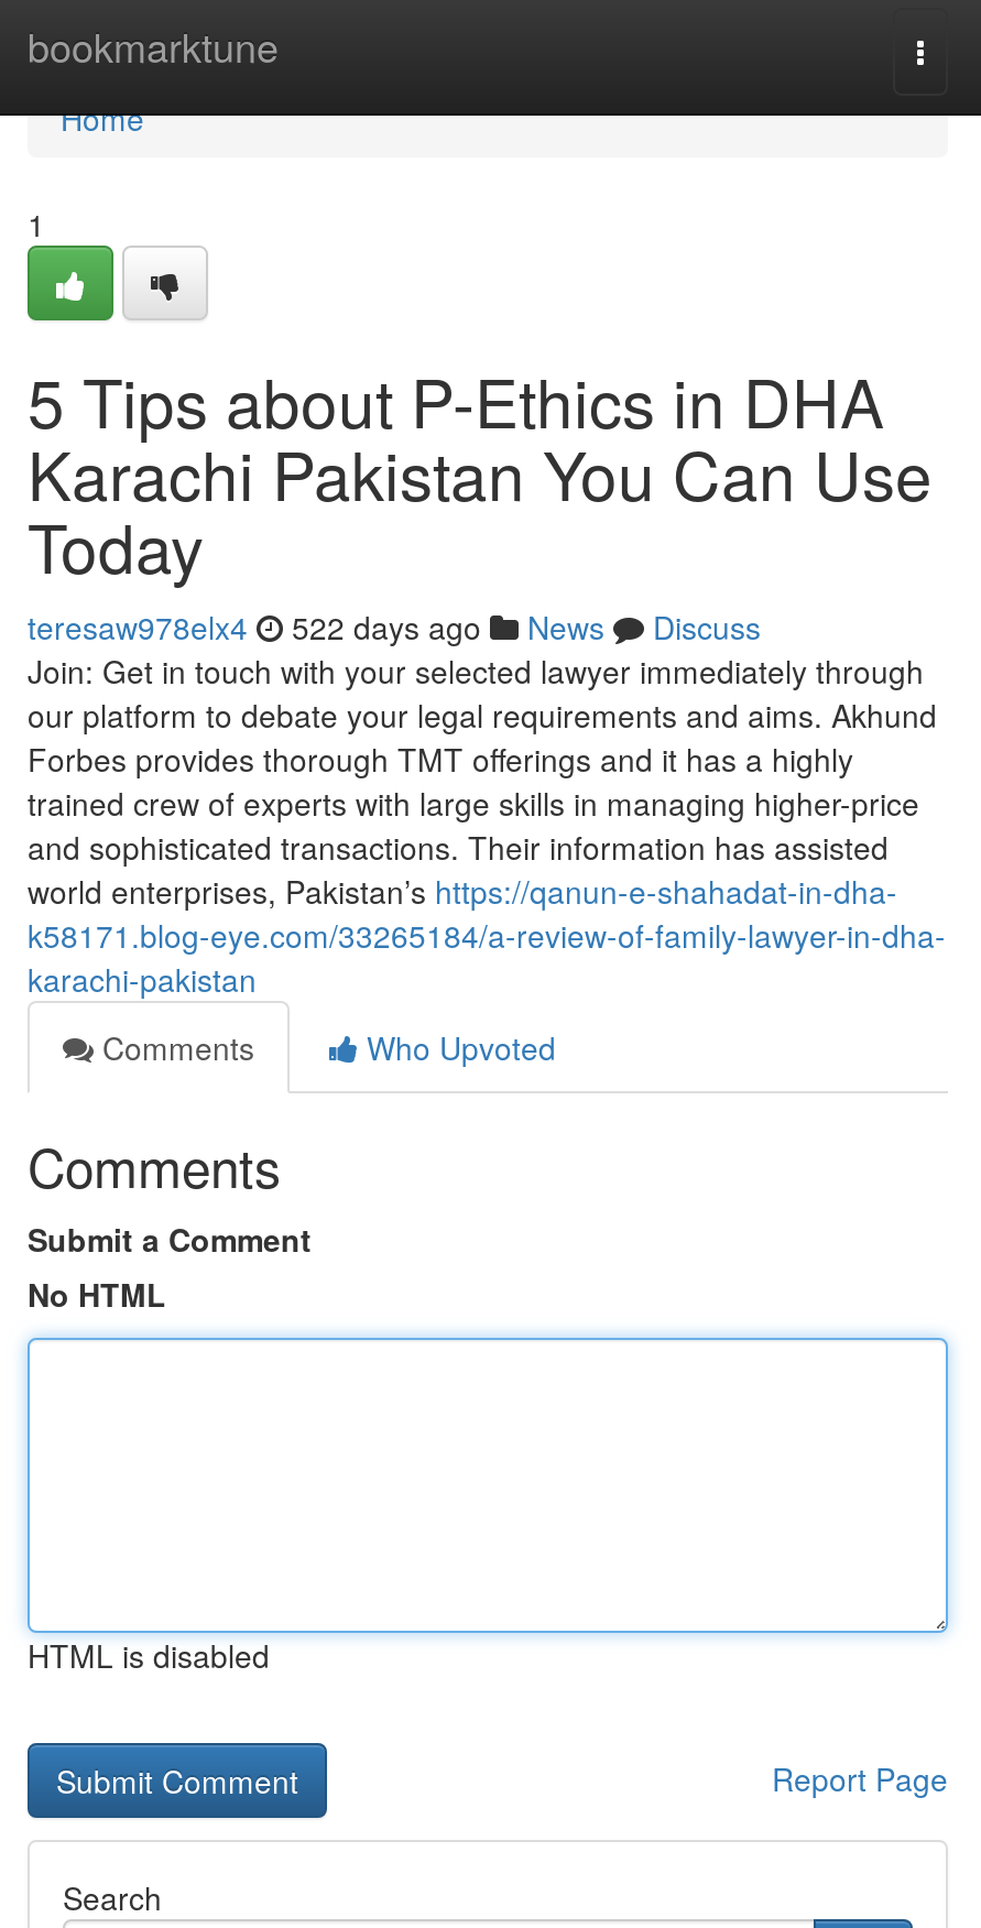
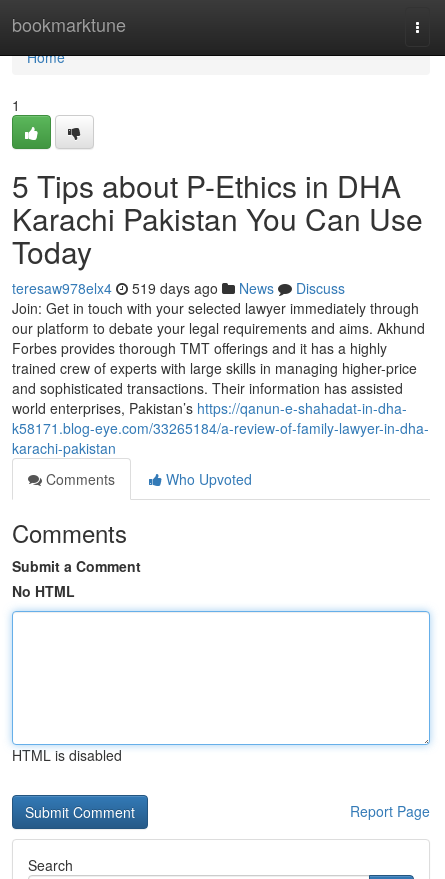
- teresaw978elx4 522 days ago News Discuss
+ teresaw978elx4 519 days ago News Discuss
